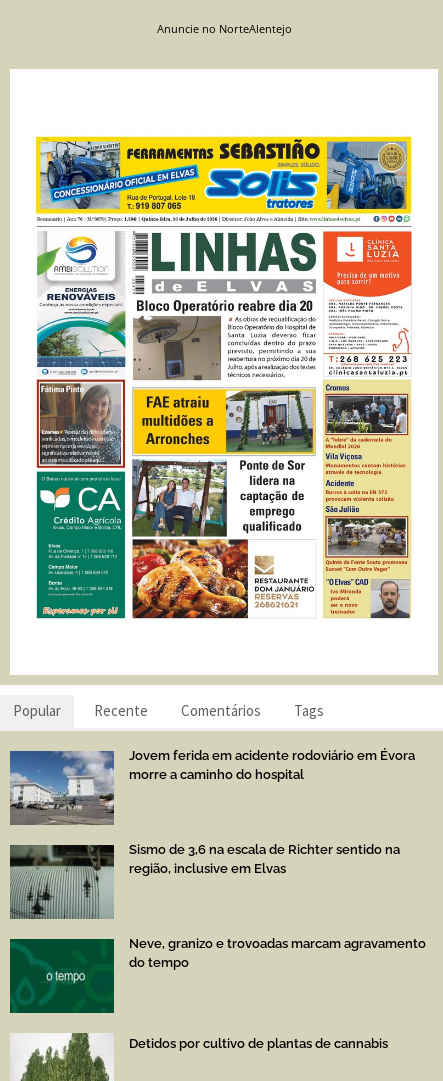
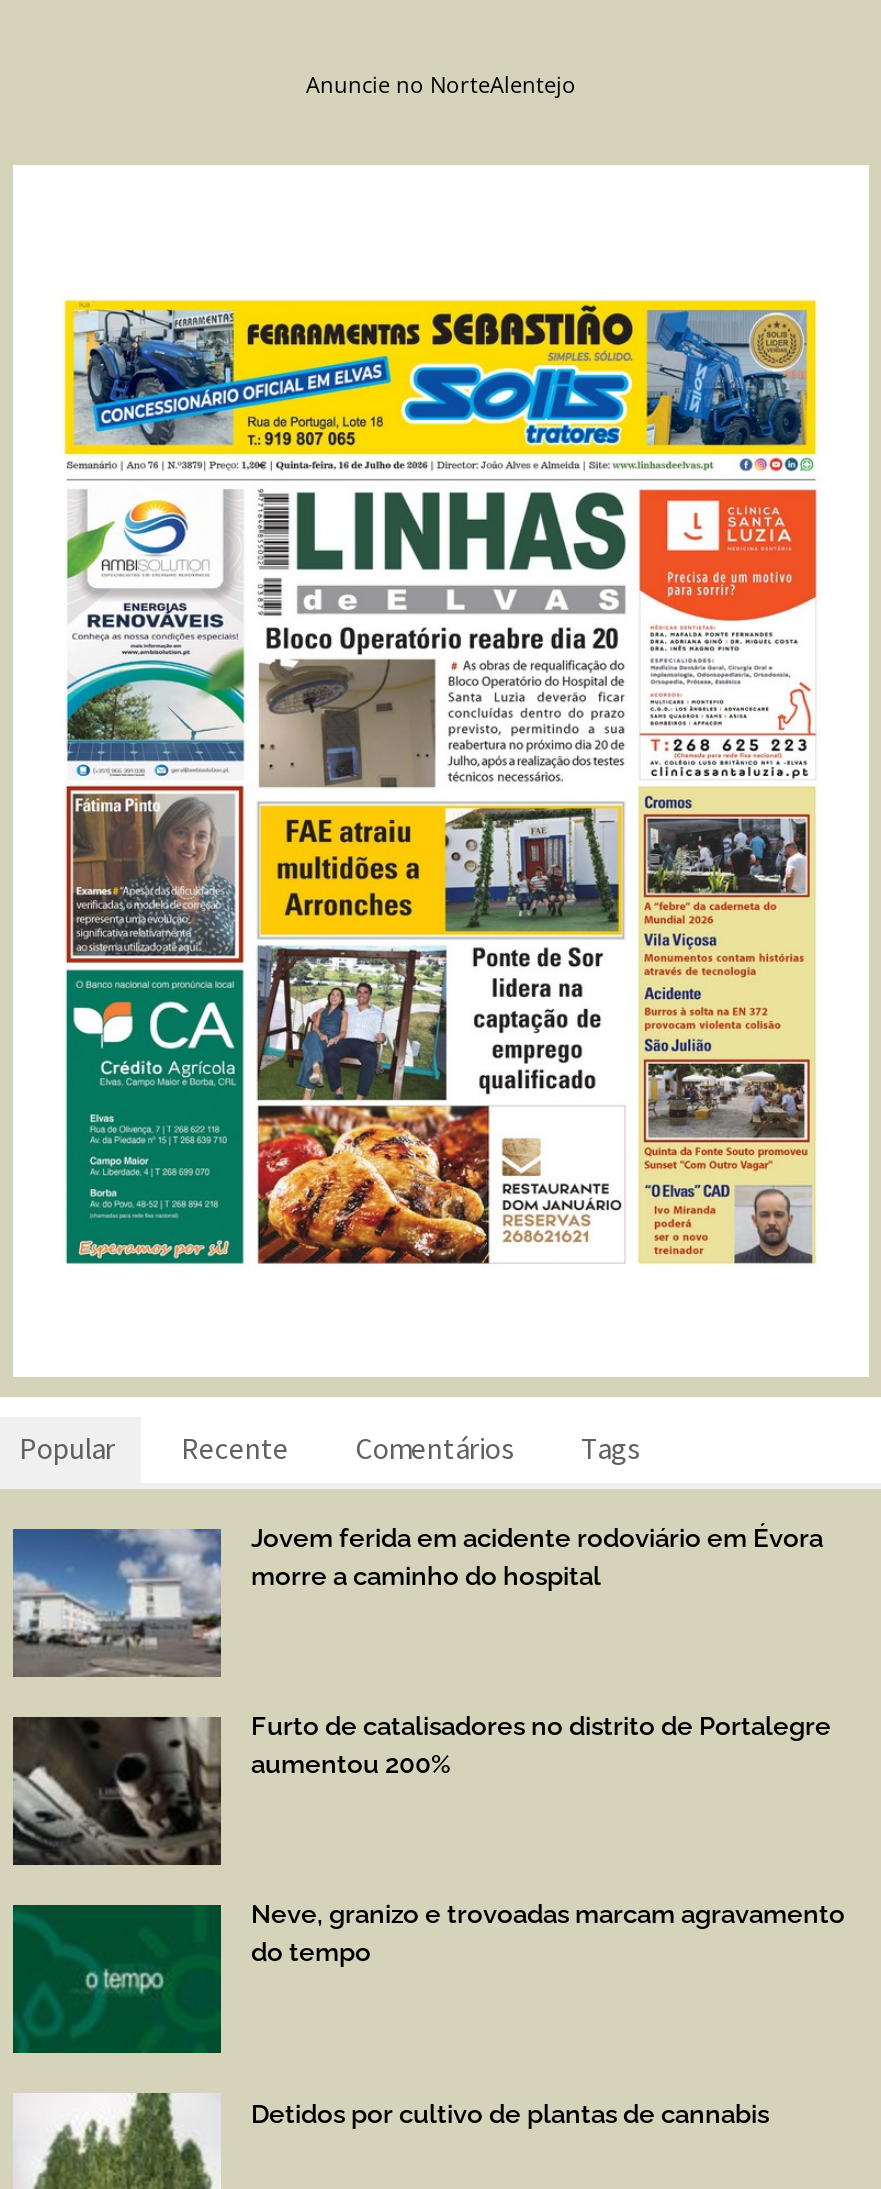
- [image]
- Sismo de 3,6 na escala de Richter sentido na
- região, inclusive em Elvas
+ [image]
+ Furto de catalisadores no distrito de Portalegre
+ aumentou 200%
